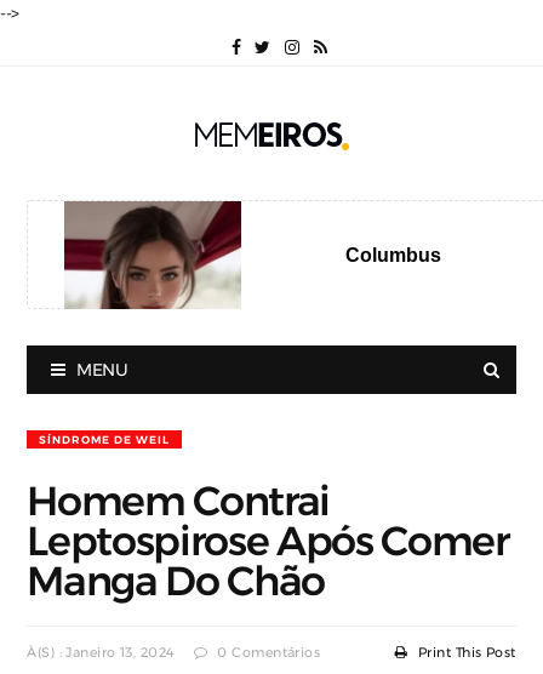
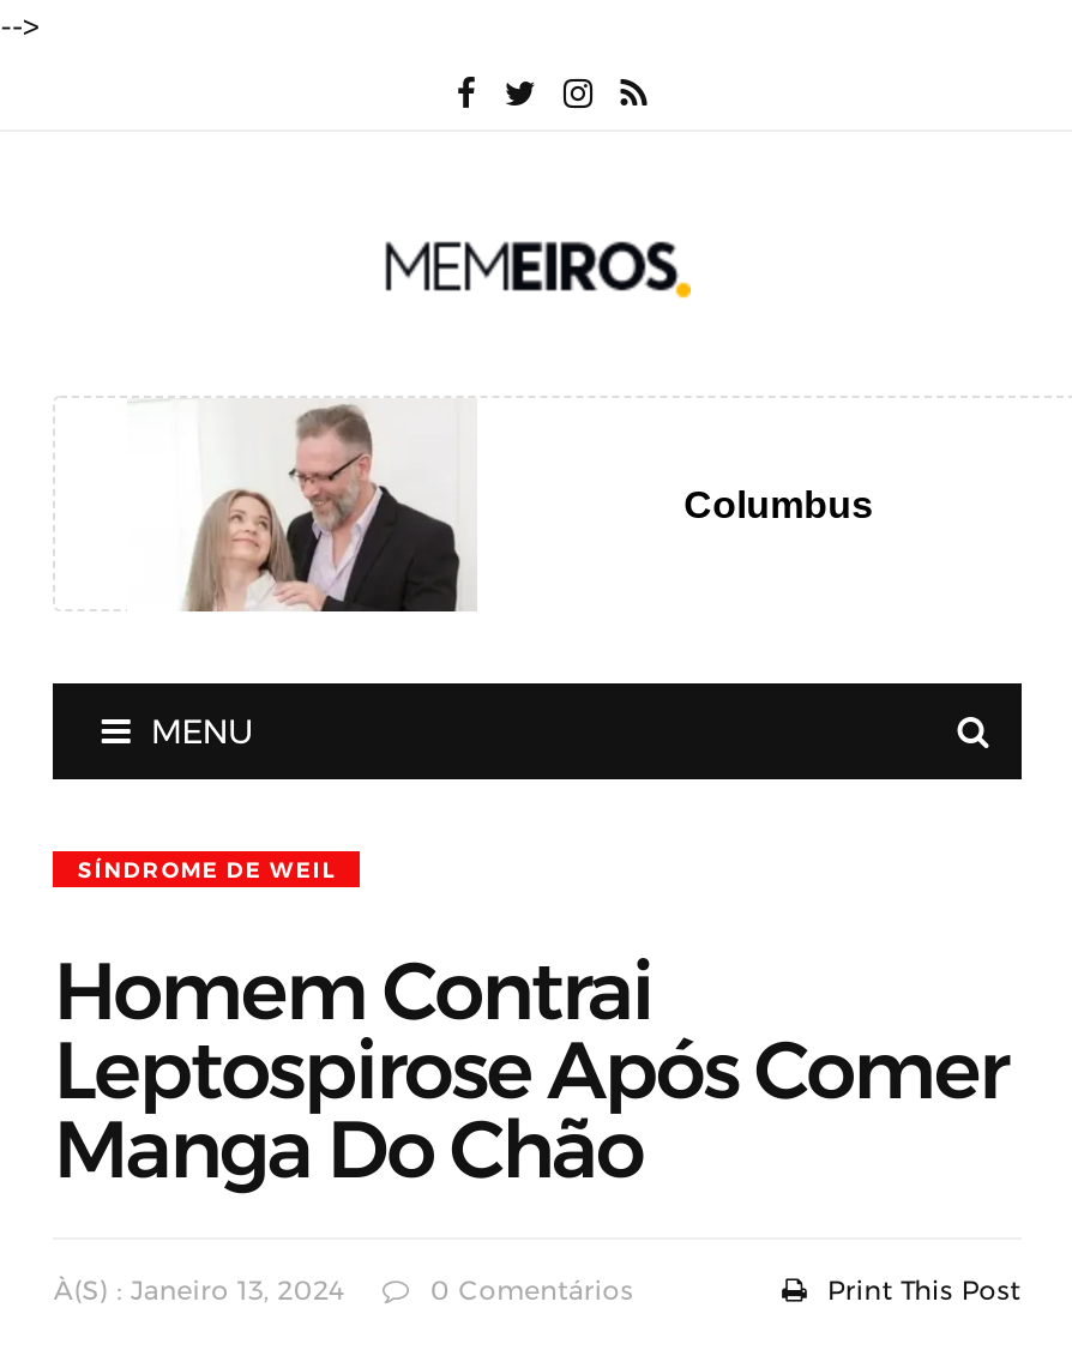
- [image]
+ [image]
